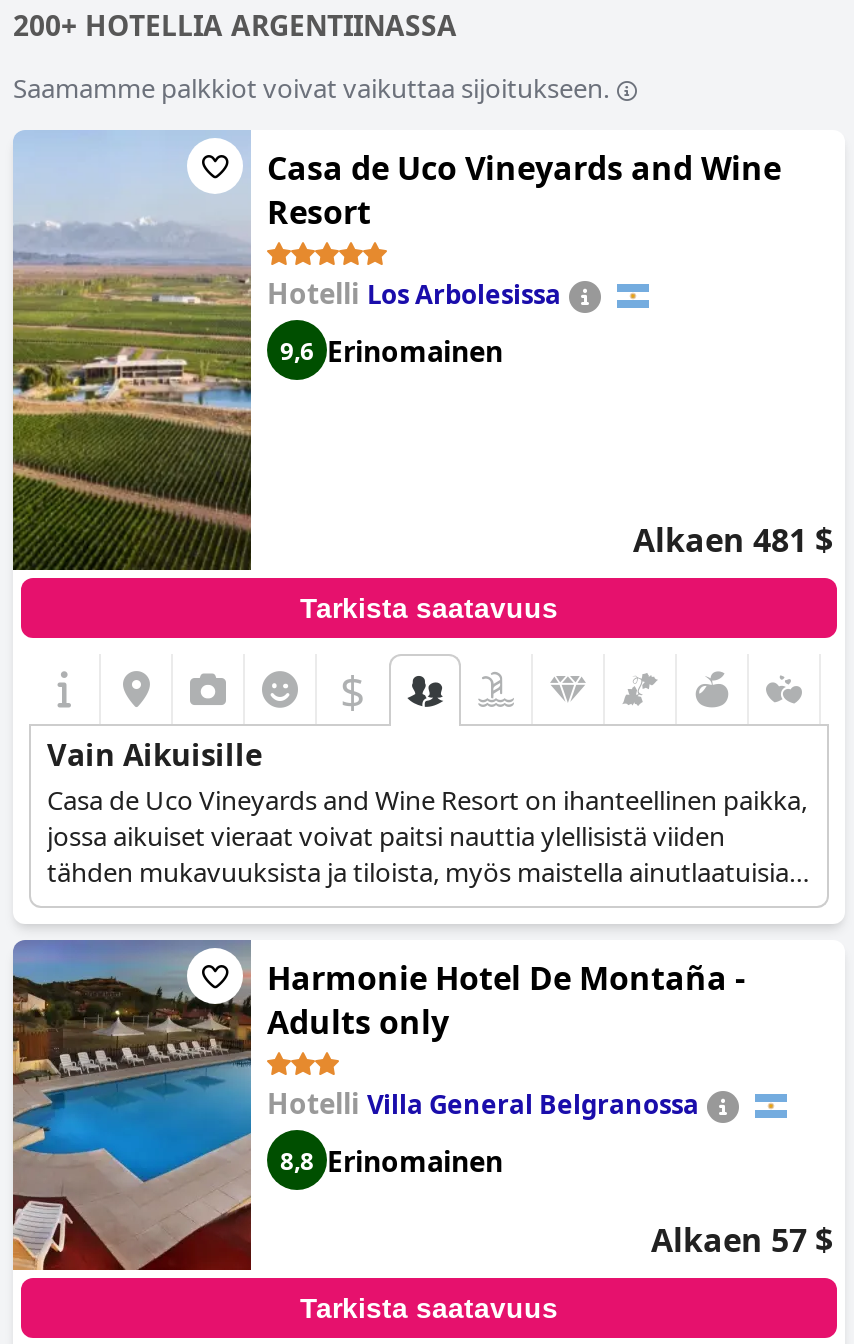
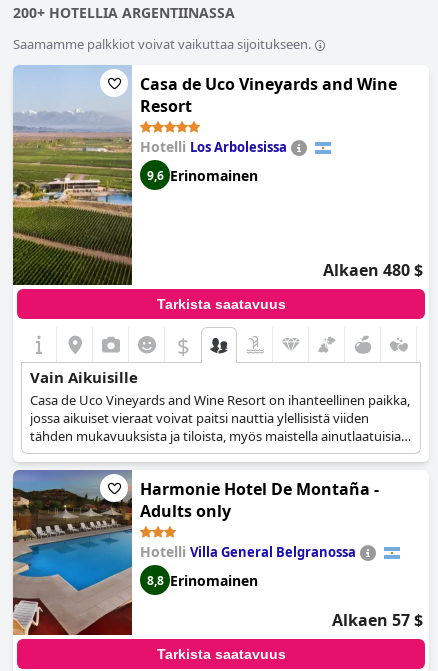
- Alkaen 481 $
+ Alkaen 480 $
